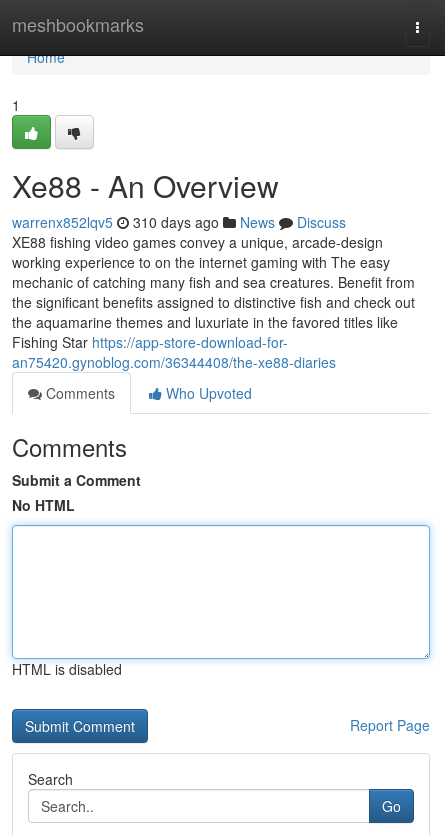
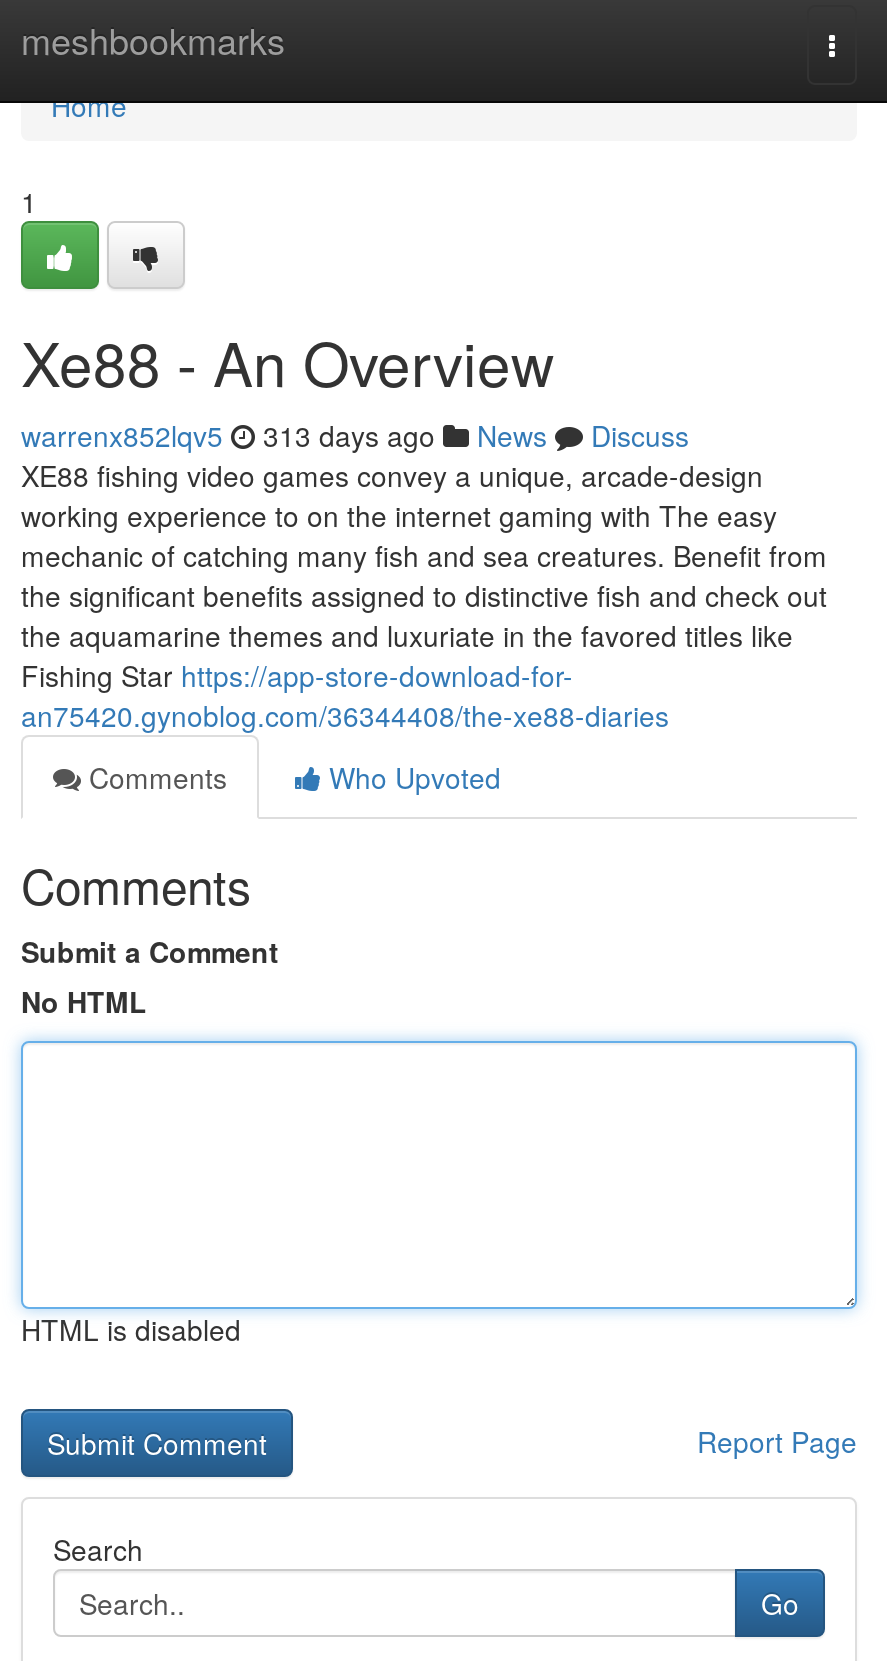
- warrenx852lqv5 310 days ago News Discuss
+ warrenx852lqv5 313 days ago News Discuss
